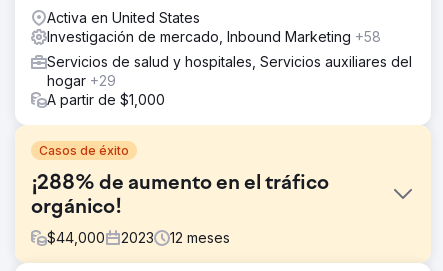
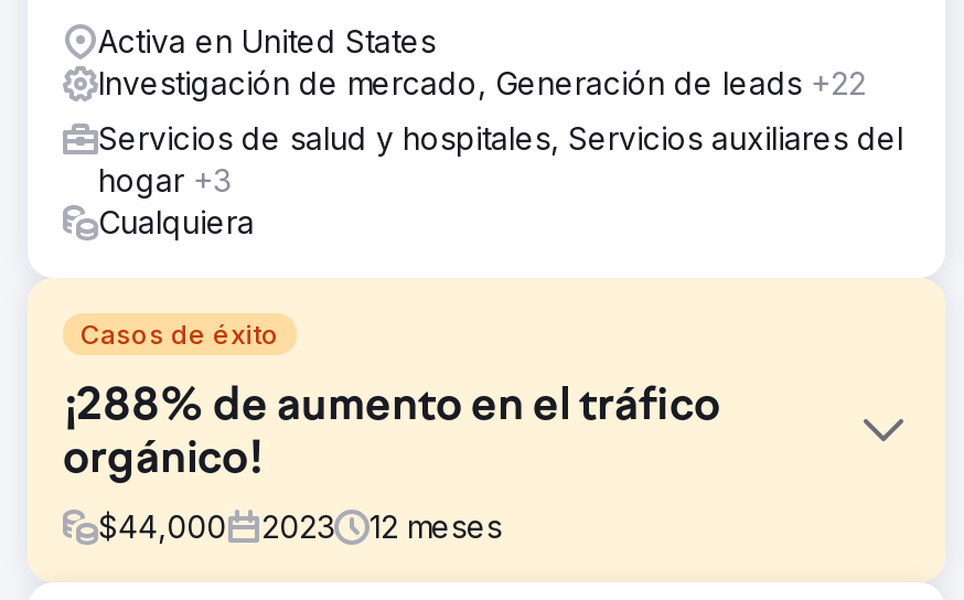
- Investigación de mercado, Inbound Marketing +58
+ Investigación de mercado, Generación de leads +22

- hogar +29
- A partir de $1,000
+ hogar +3
+ Cualquiera
